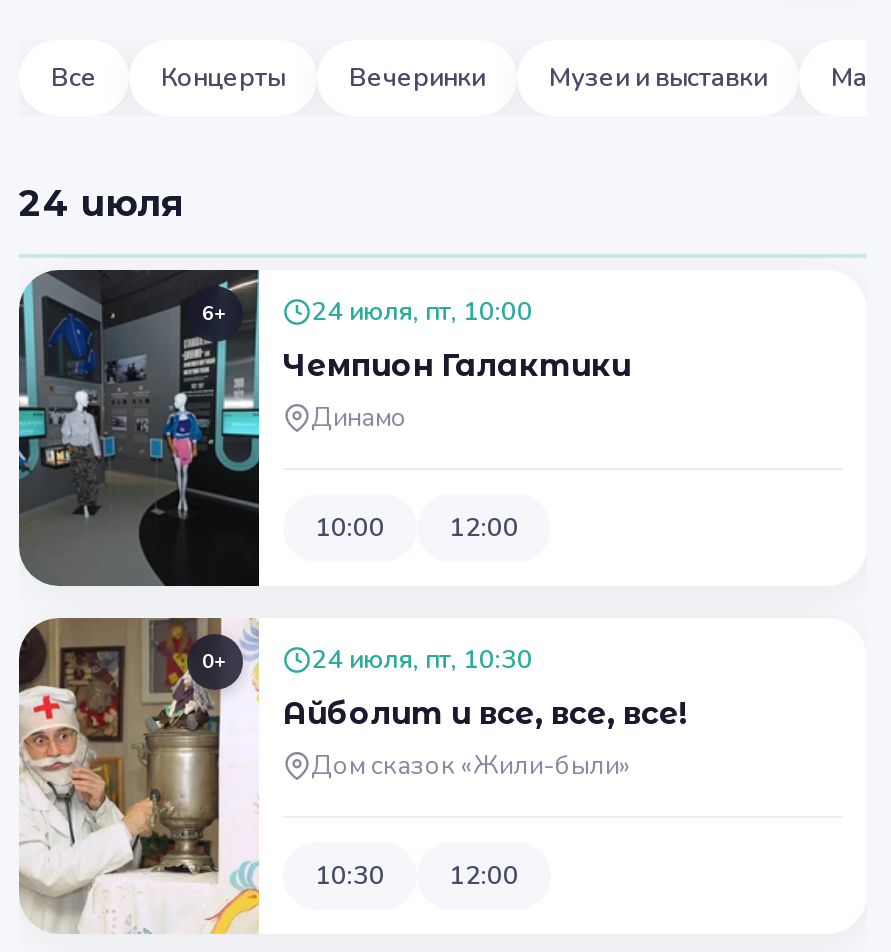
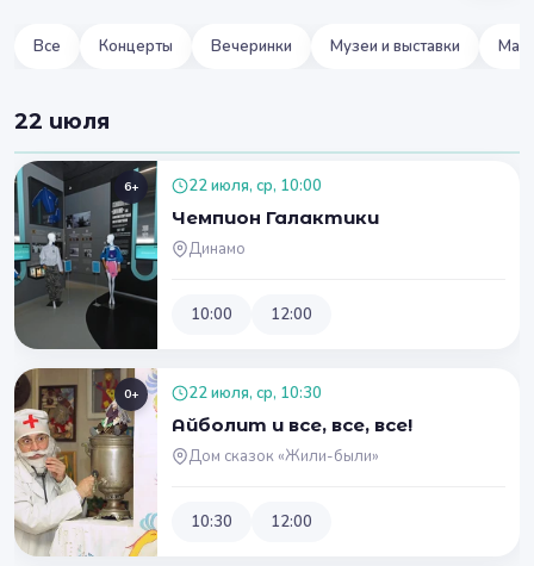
- 24 июля
+ 22 июля

- 24 июля, пт, 10:00
+ 22 июля, ср, 10:00

- 24 июля, пт, 10:30
+ 22 июля, ср, 10:30
